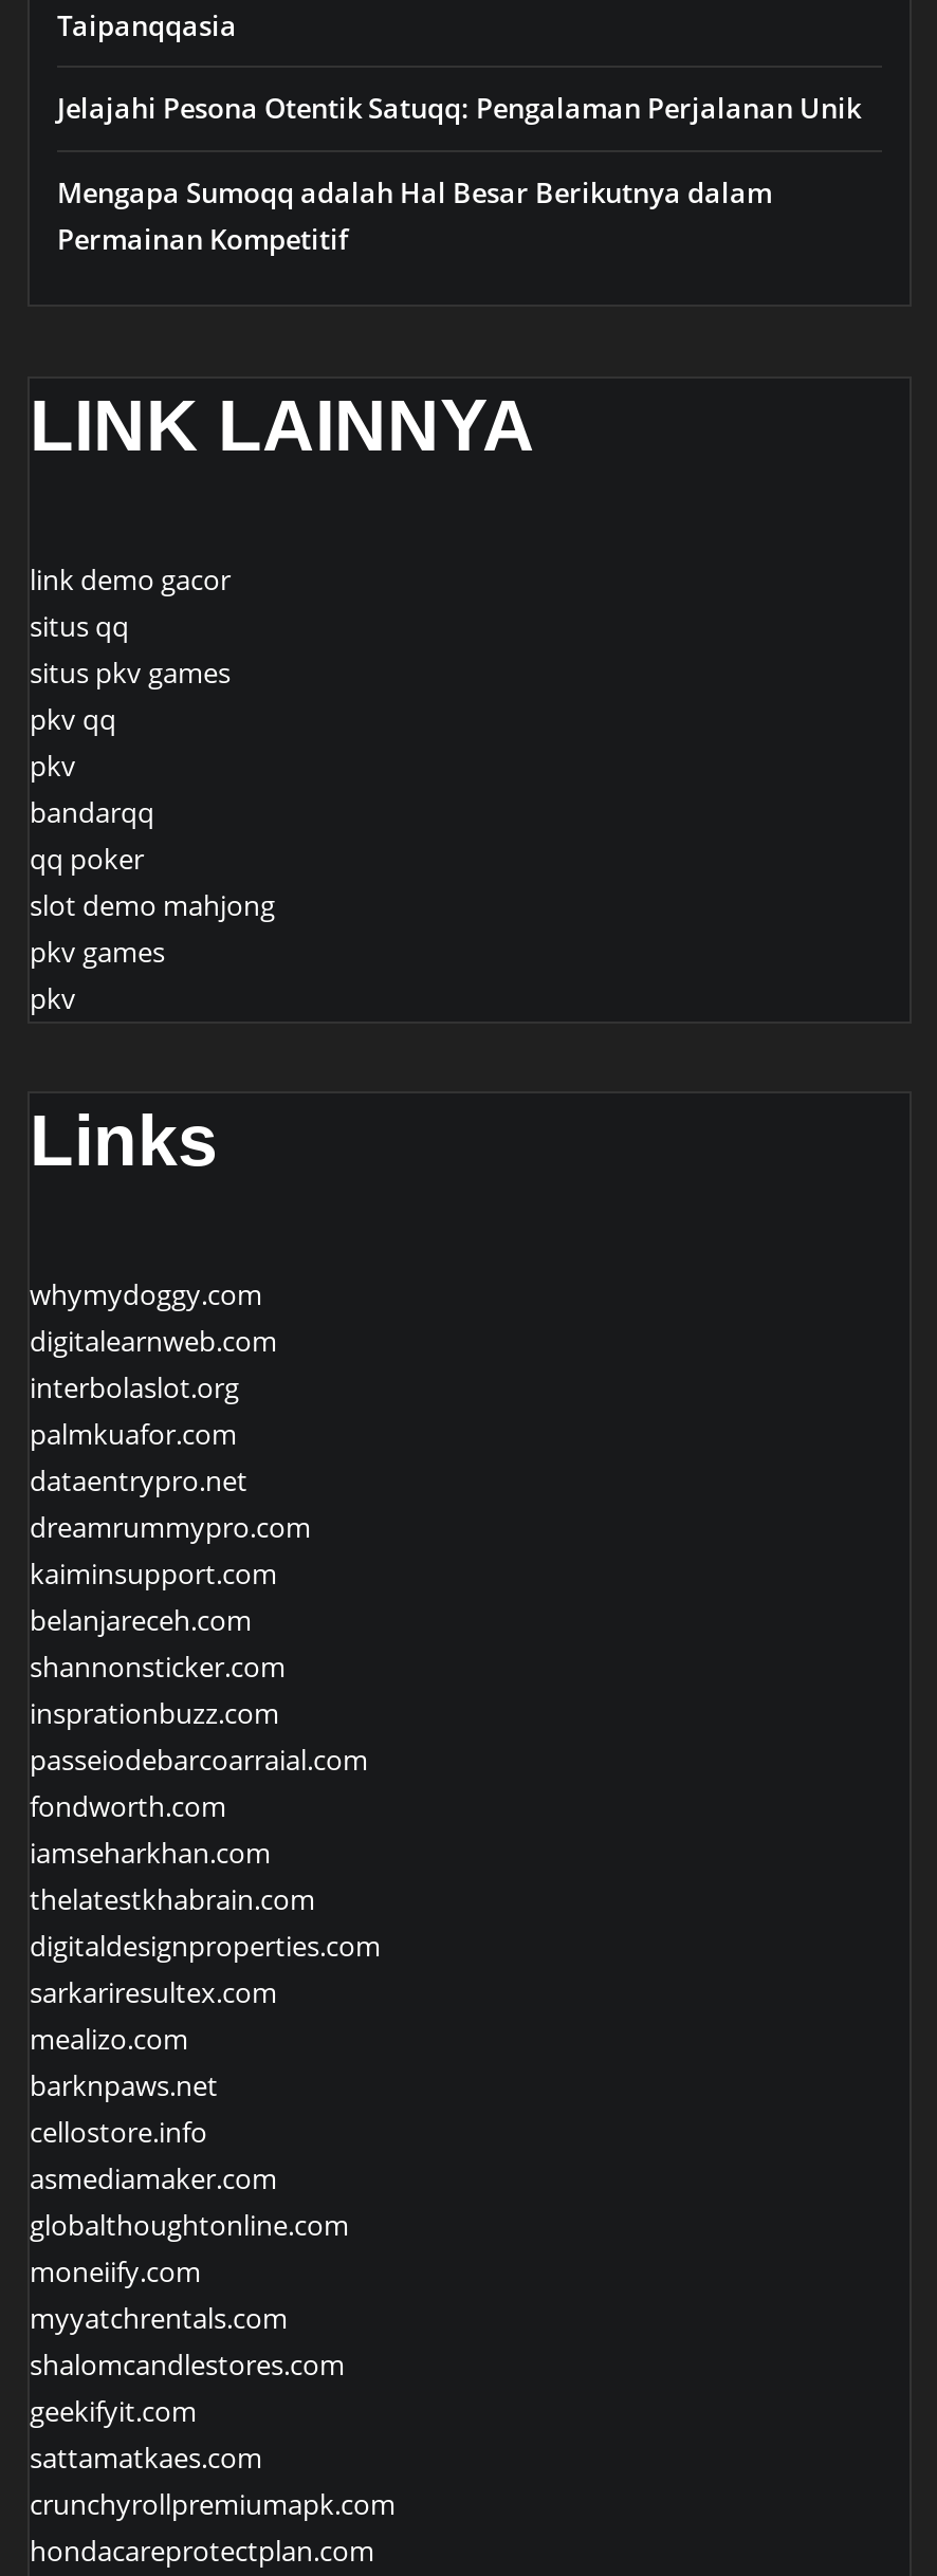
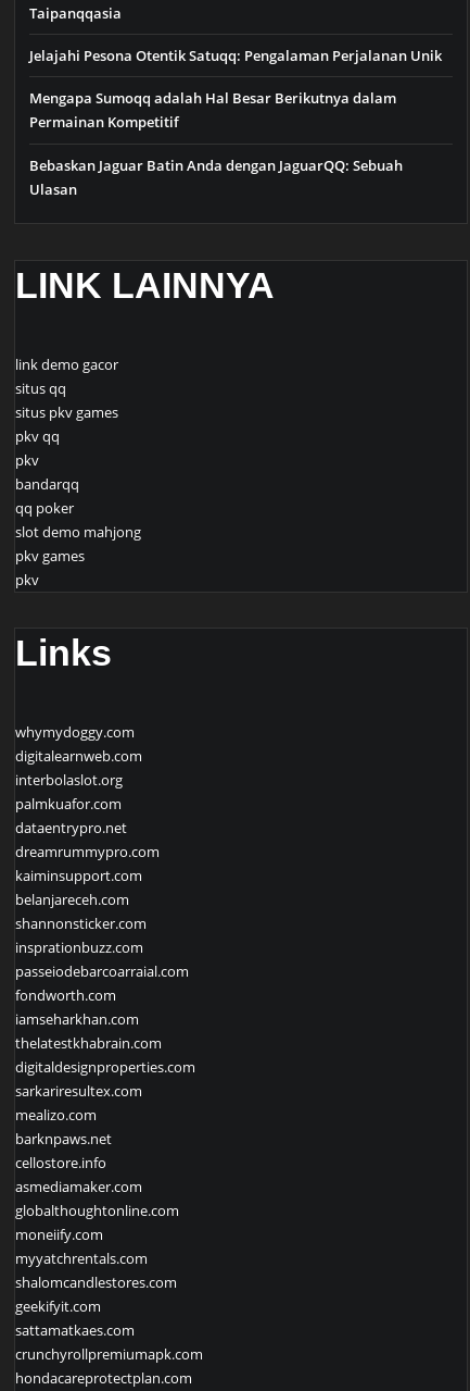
+ Bebaskan Jaguar Batin Anda dengan JaguarQQ: Sebuah
+ Ulasan
